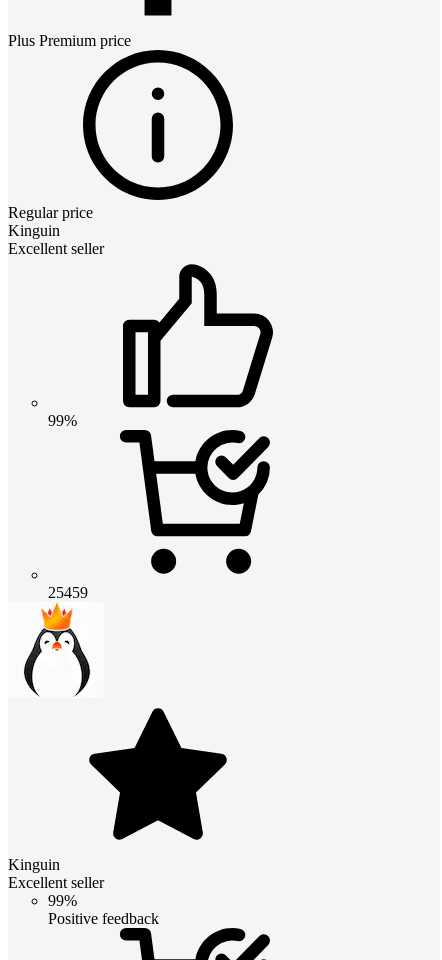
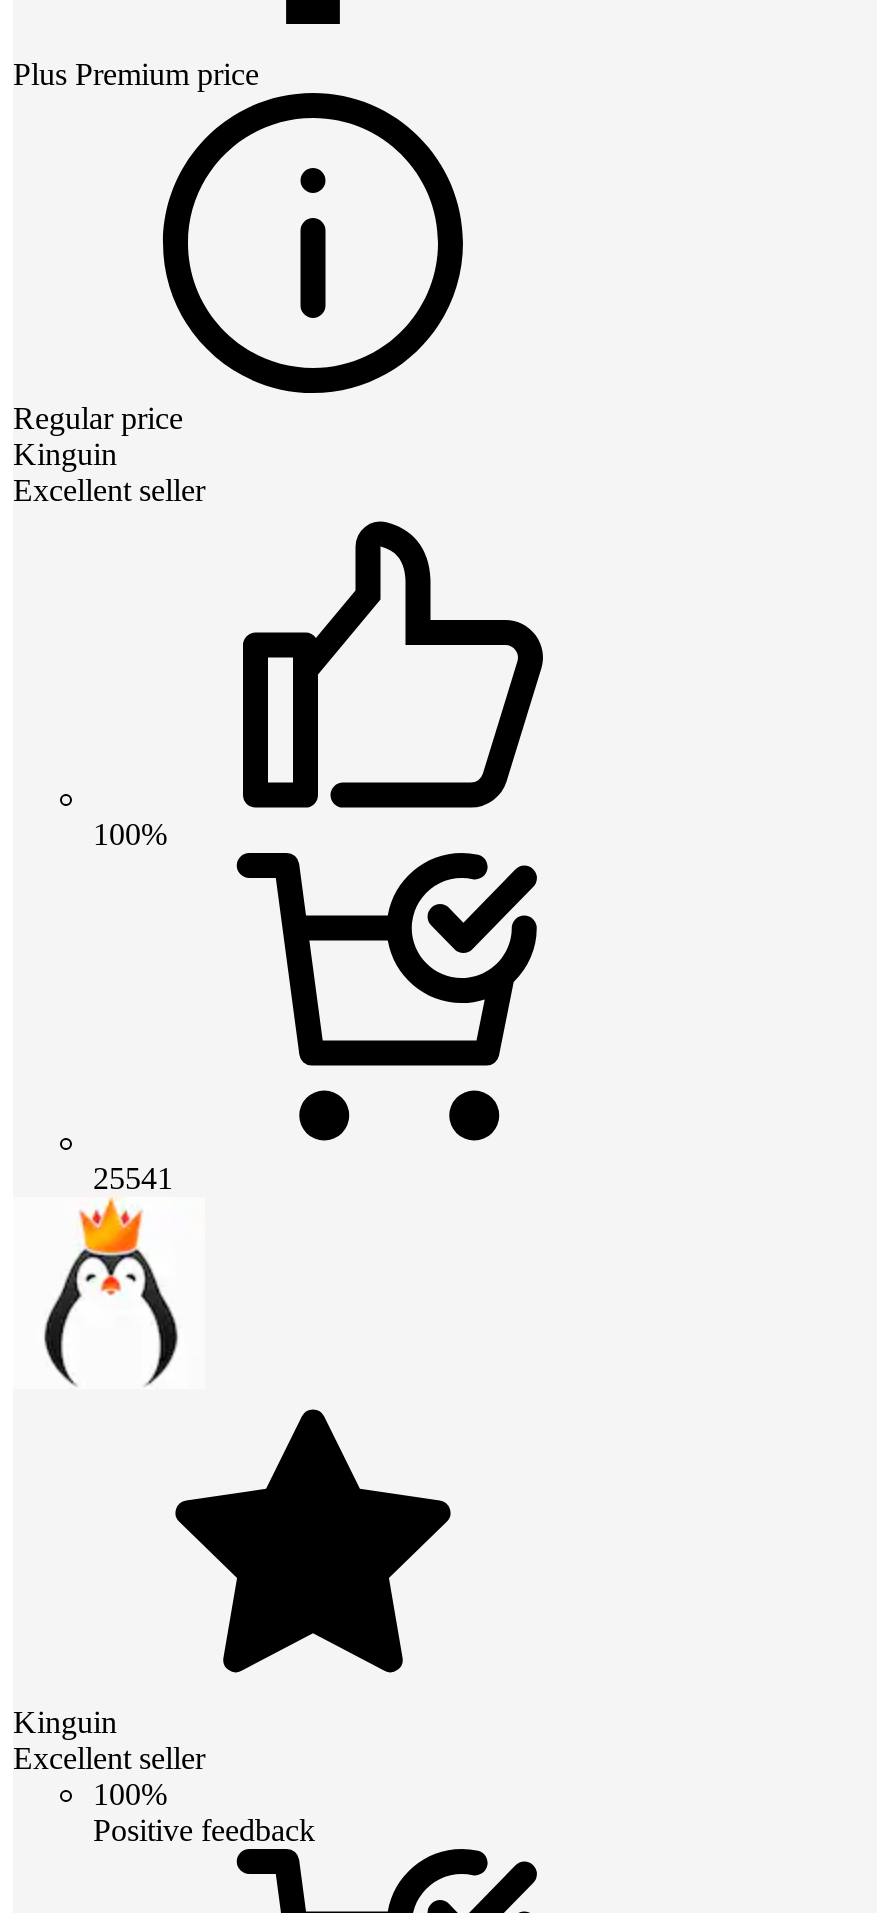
- 99%
+ 100%

- 25459
+ 25541

- 99%
+ 100%
